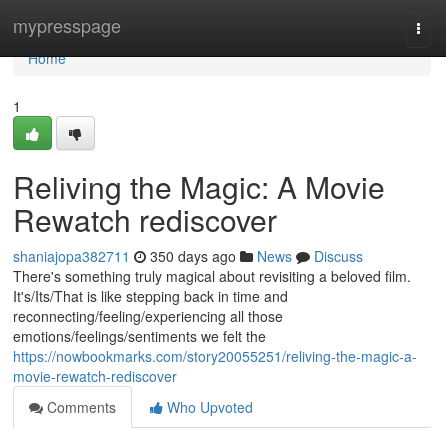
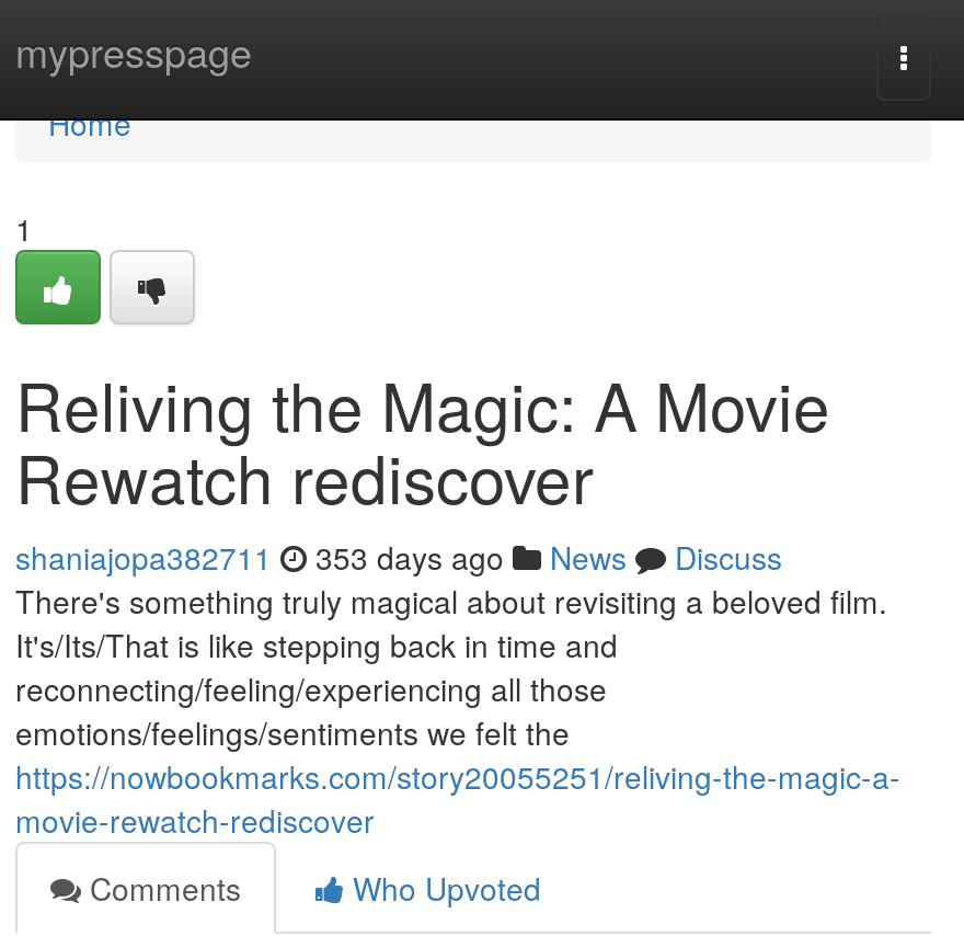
- shaniajopa382711 350 days ago News Discuss
+ shaniajopa382711 353 days ago News Discuss
